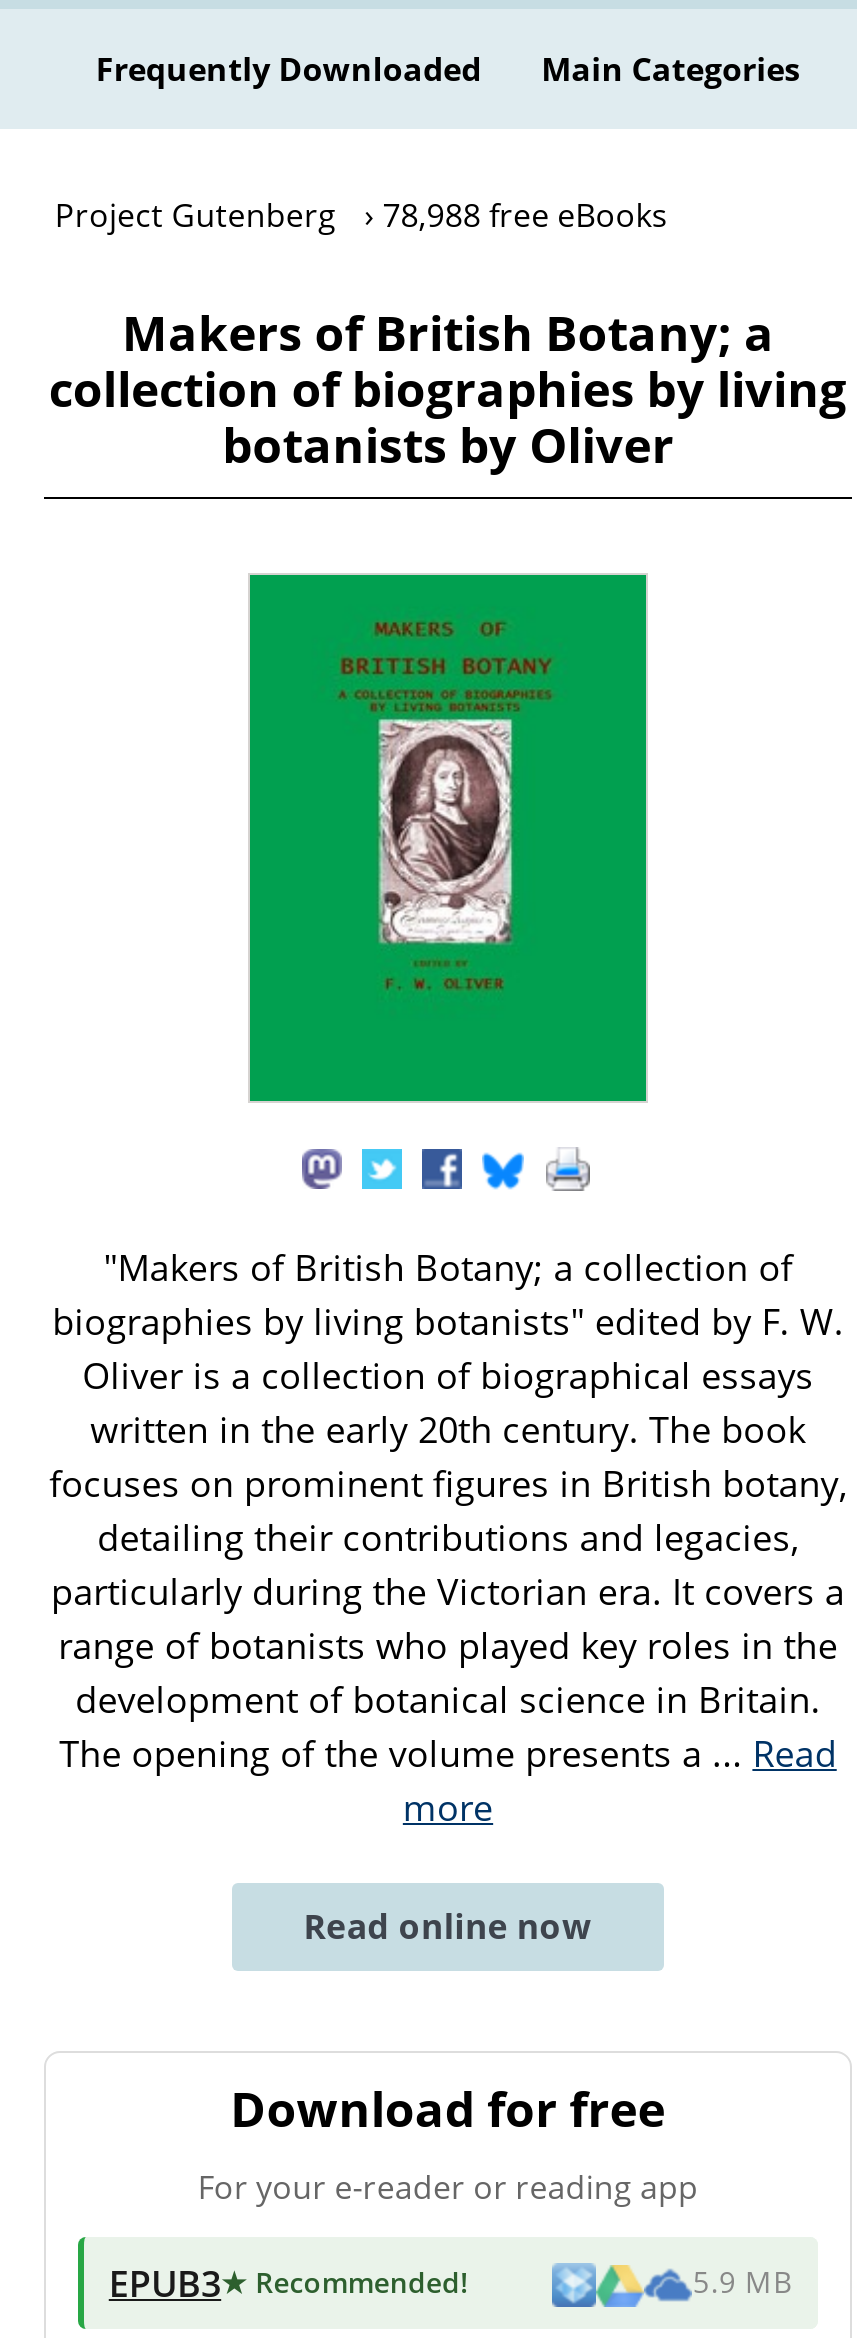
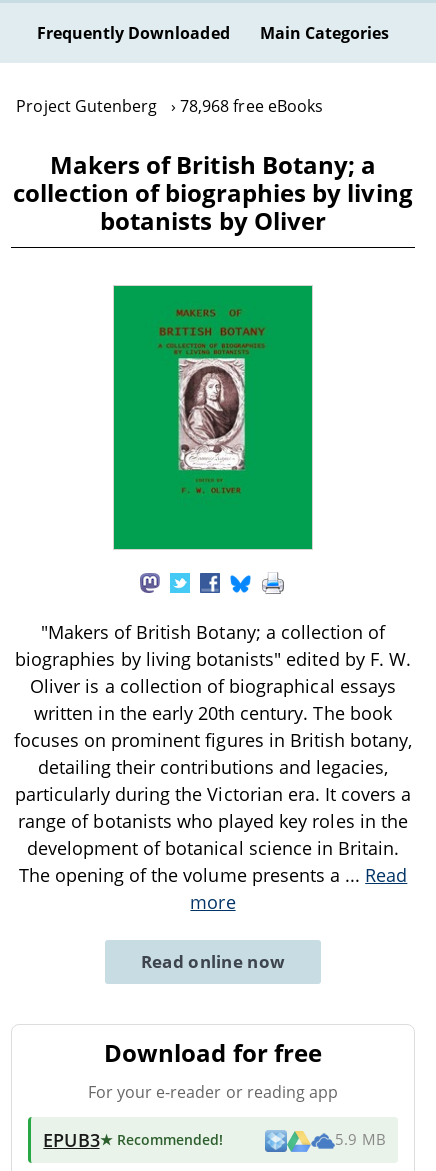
- Project Gutenberg 78,988 free eBooks
+ Project Gutenberg 78,968 free eBooks
